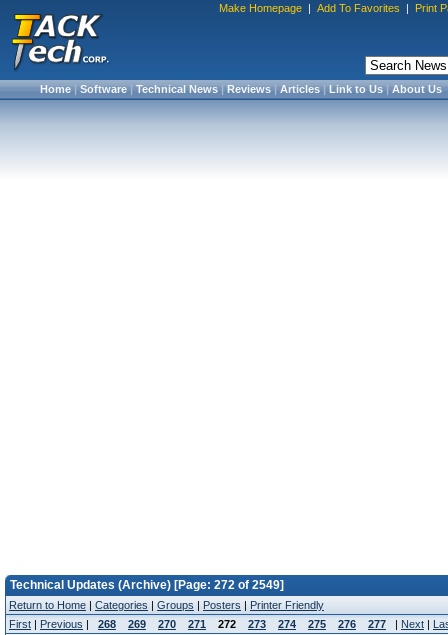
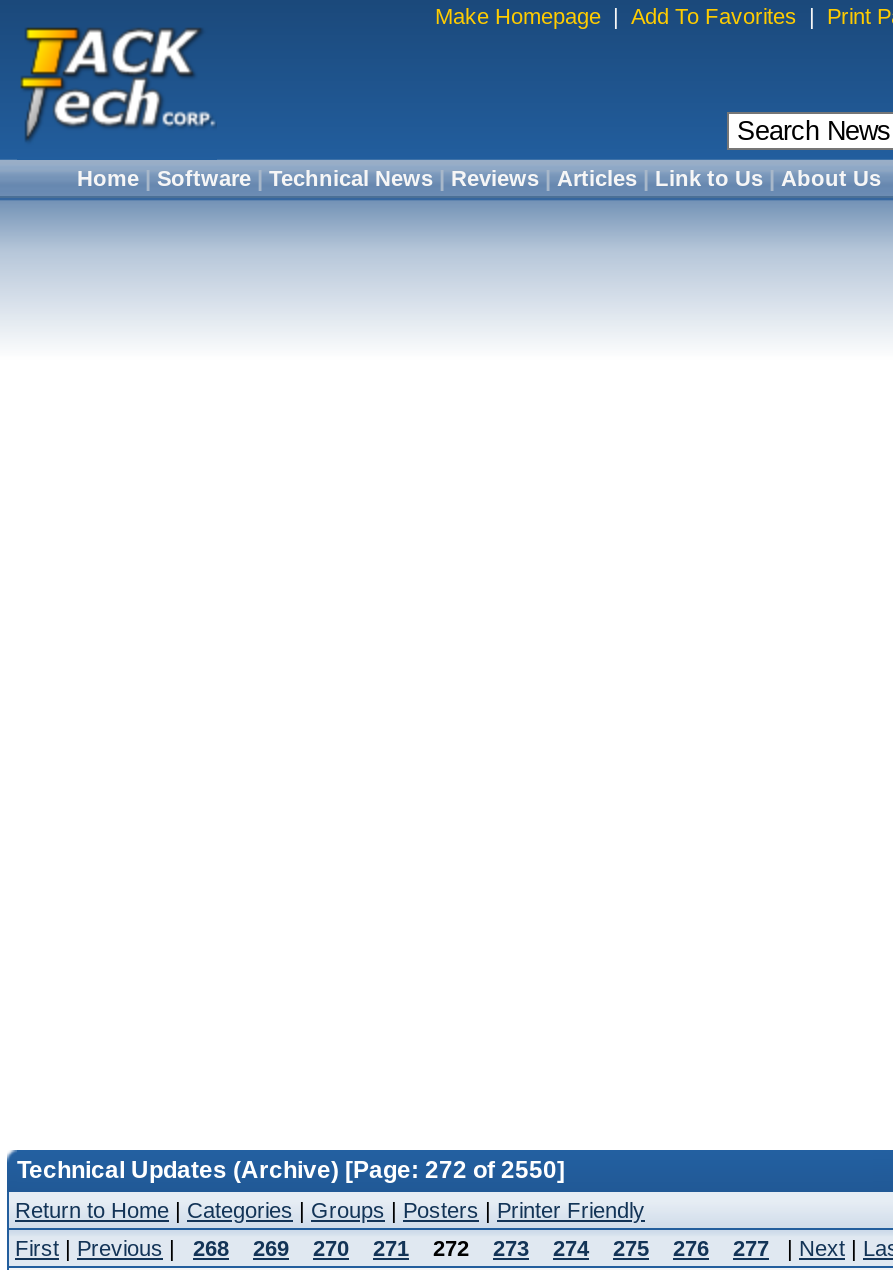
- Technical Updates (Archive) [Page: 272 of 2549]
+ Technical Updates (Archive) [Page: 272 of 2550]
